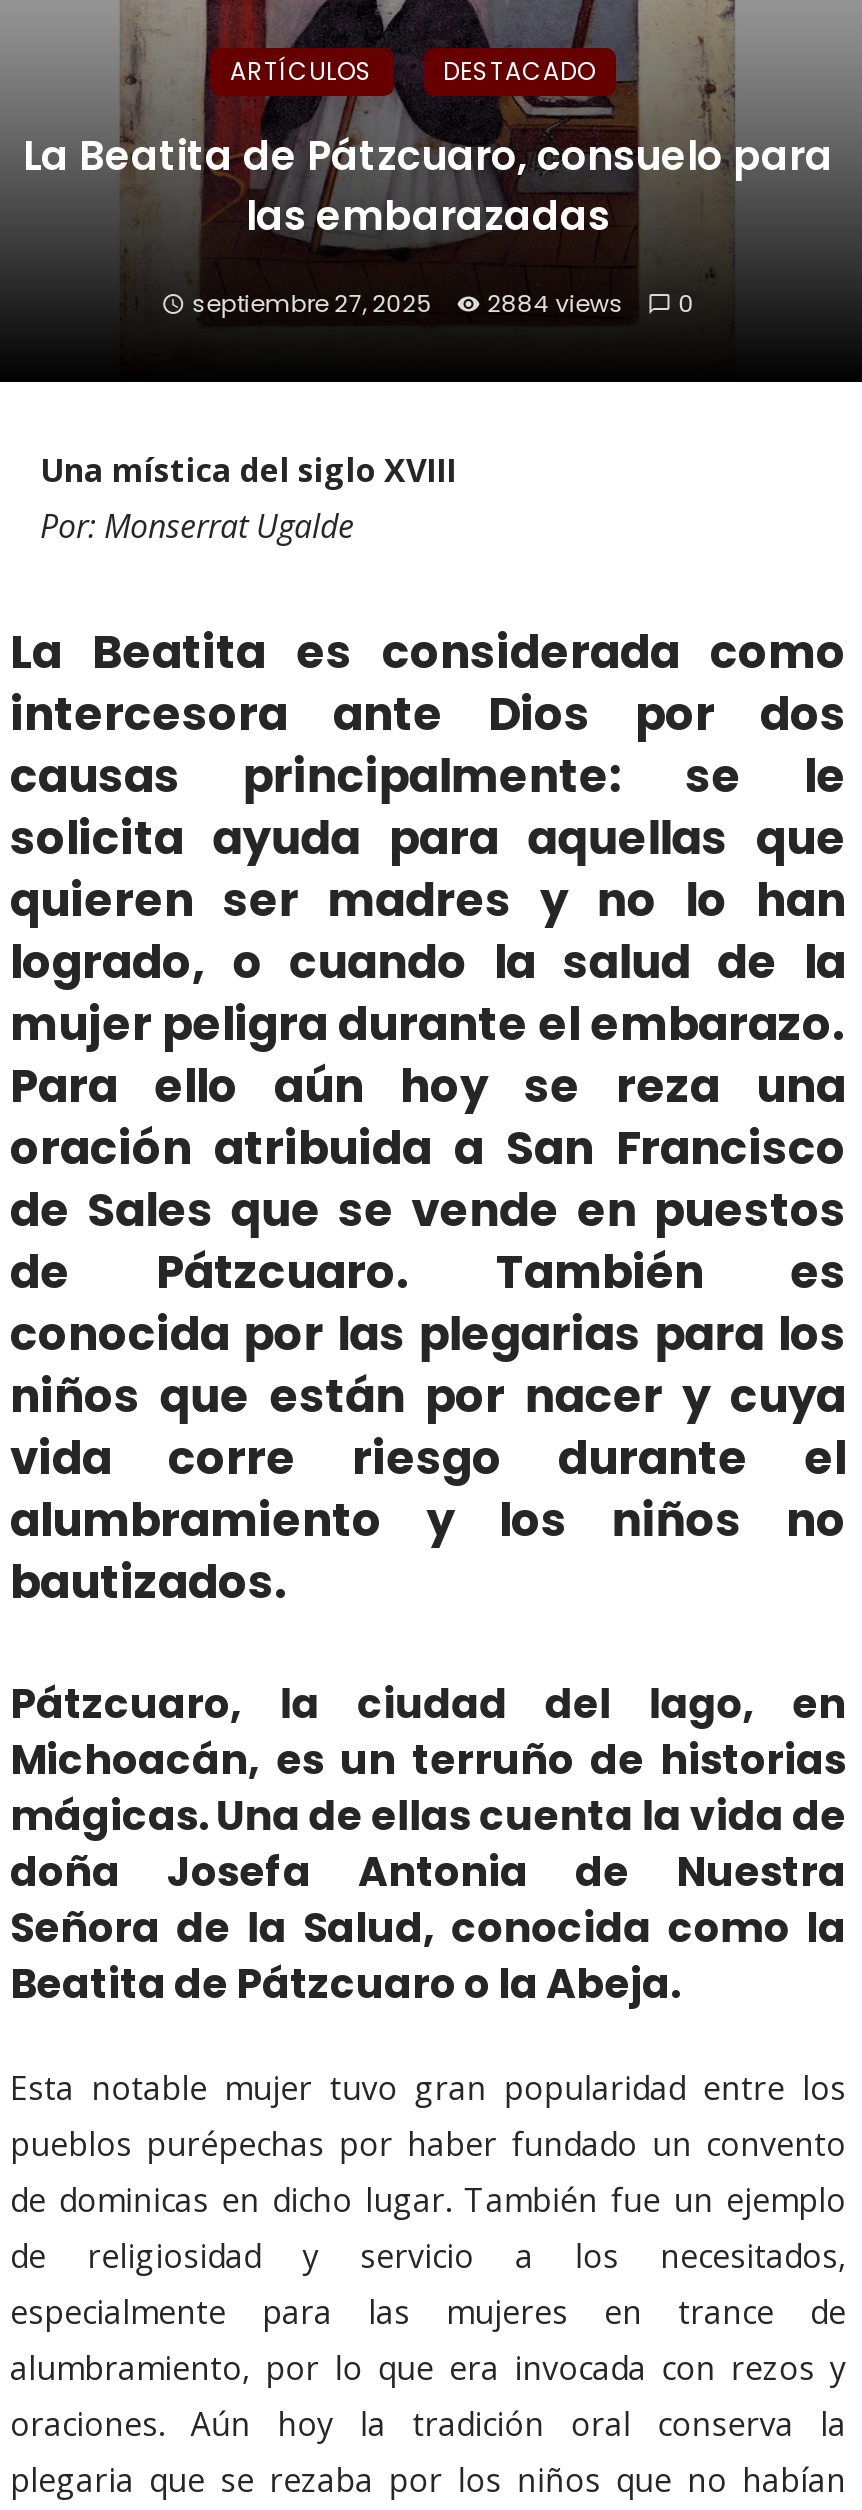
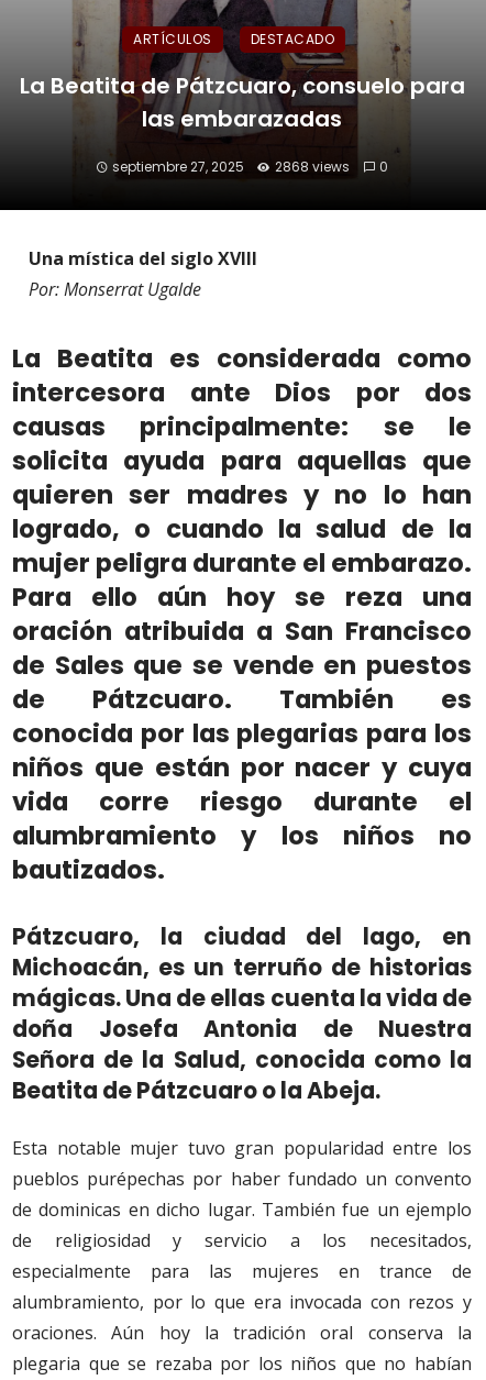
- septiembre 27, 2025 2884 views 0
+ septiembre 27, 2025 2868 views 0
